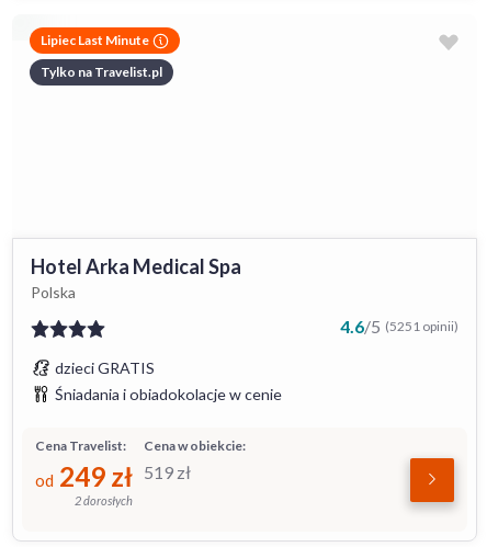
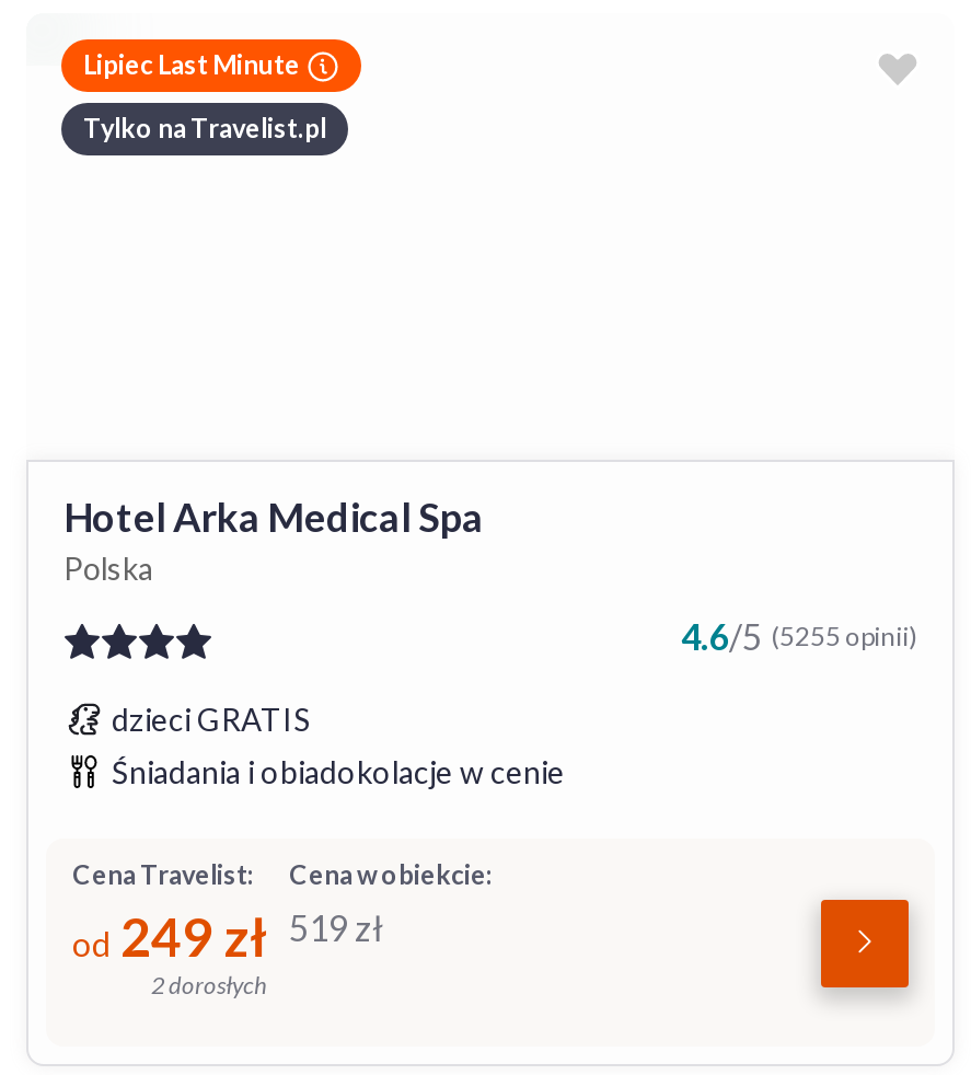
- 4.6/5 (5251 opinii)
+ 4.6/5 (5255 opinii)
